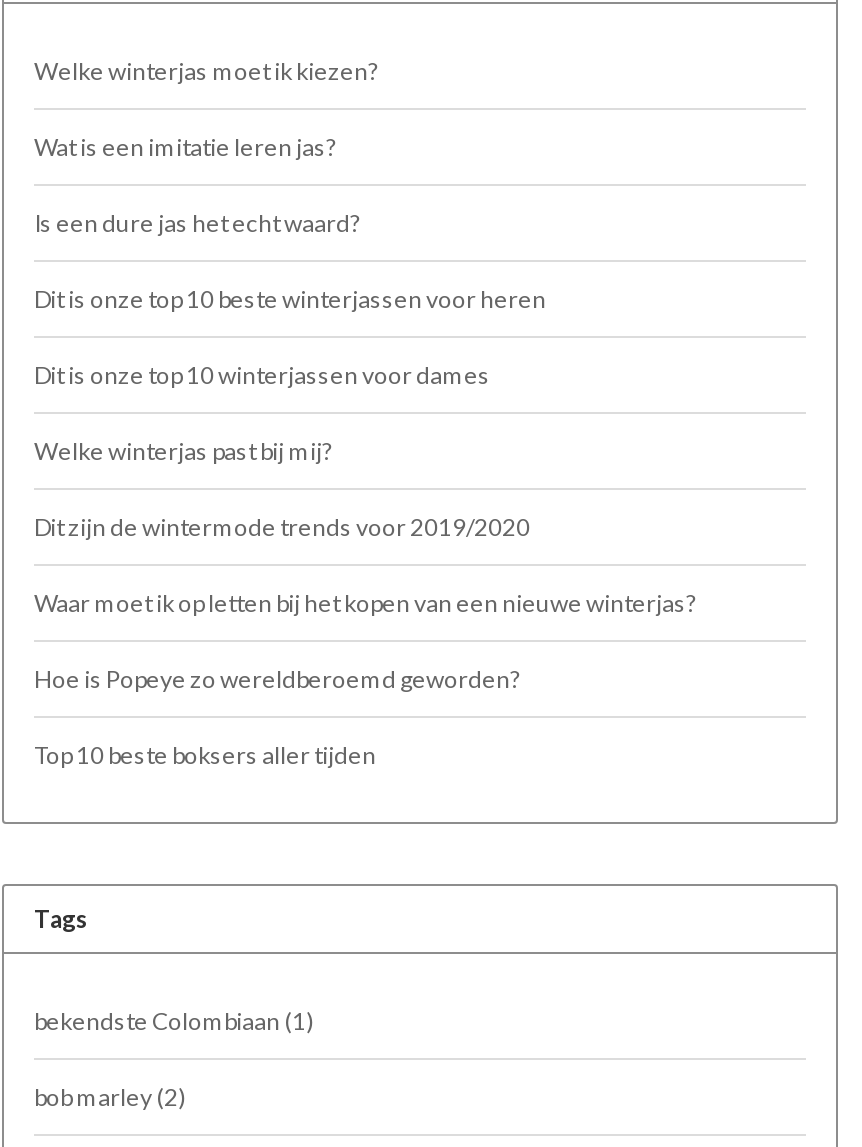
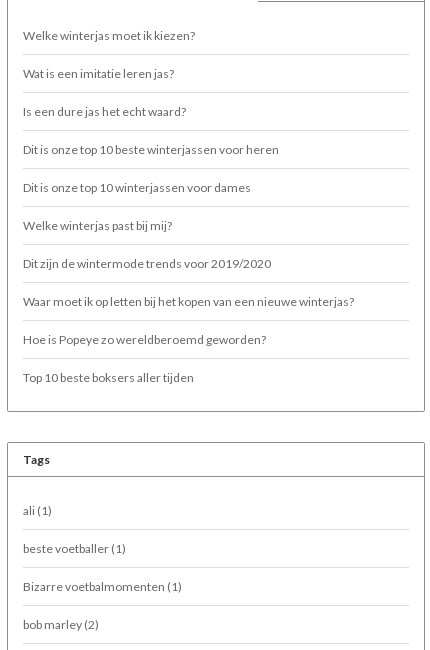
- bekendste Colombiaan (1)
+ ali (1)
+ beste voetballer (1)
+ Bizarre voetbalmomenten (1)
